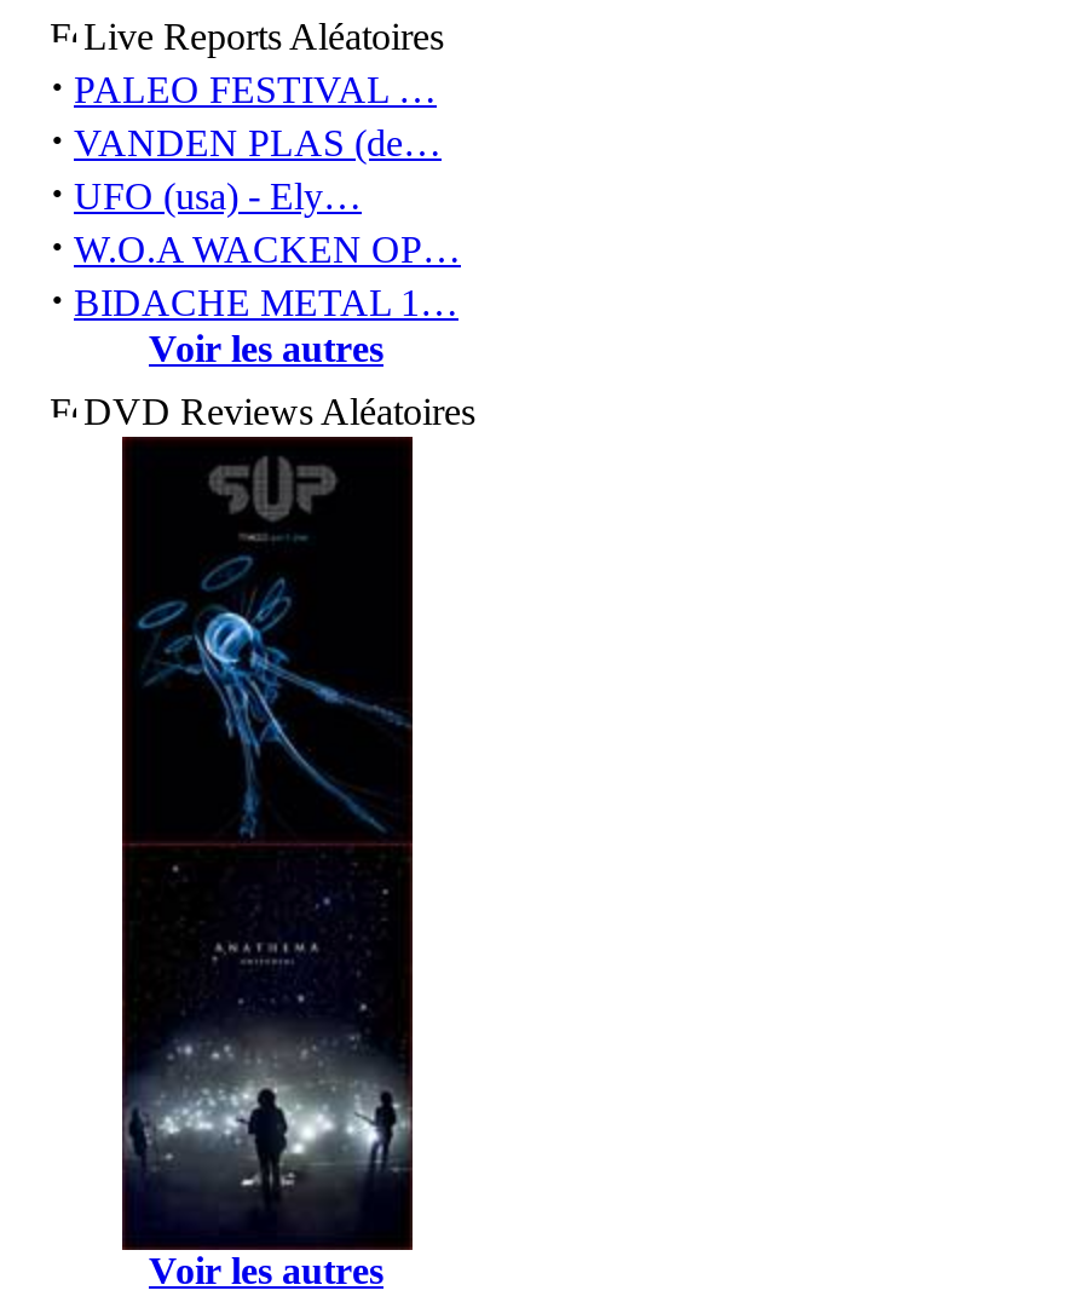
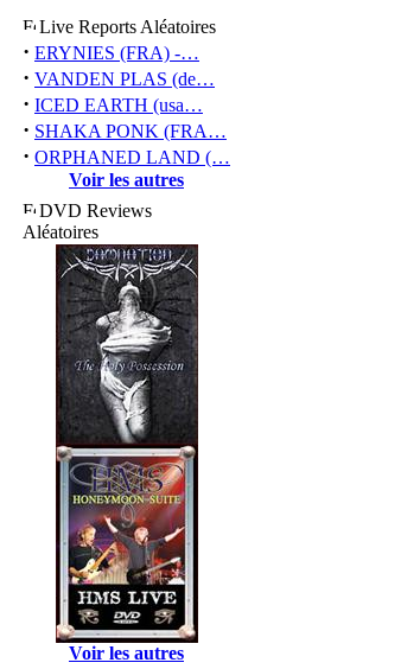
- · PALEO FESTIVAL …
+ · ERYNIES (FRA) -…

- · UFO (usa) - Ely…
- · W.O.A WACKEN OP…
- · BIDACHE METAL 1…
+ · ICED EARTH (usa…
+ · SHAKA PONK (FRA…
+ · ORPHANED LAND (…

- [image]
+ [image]
